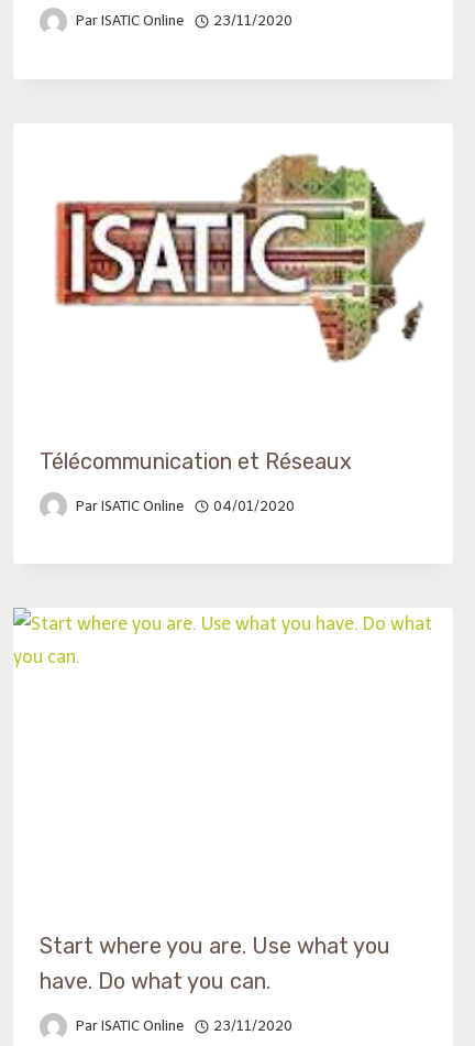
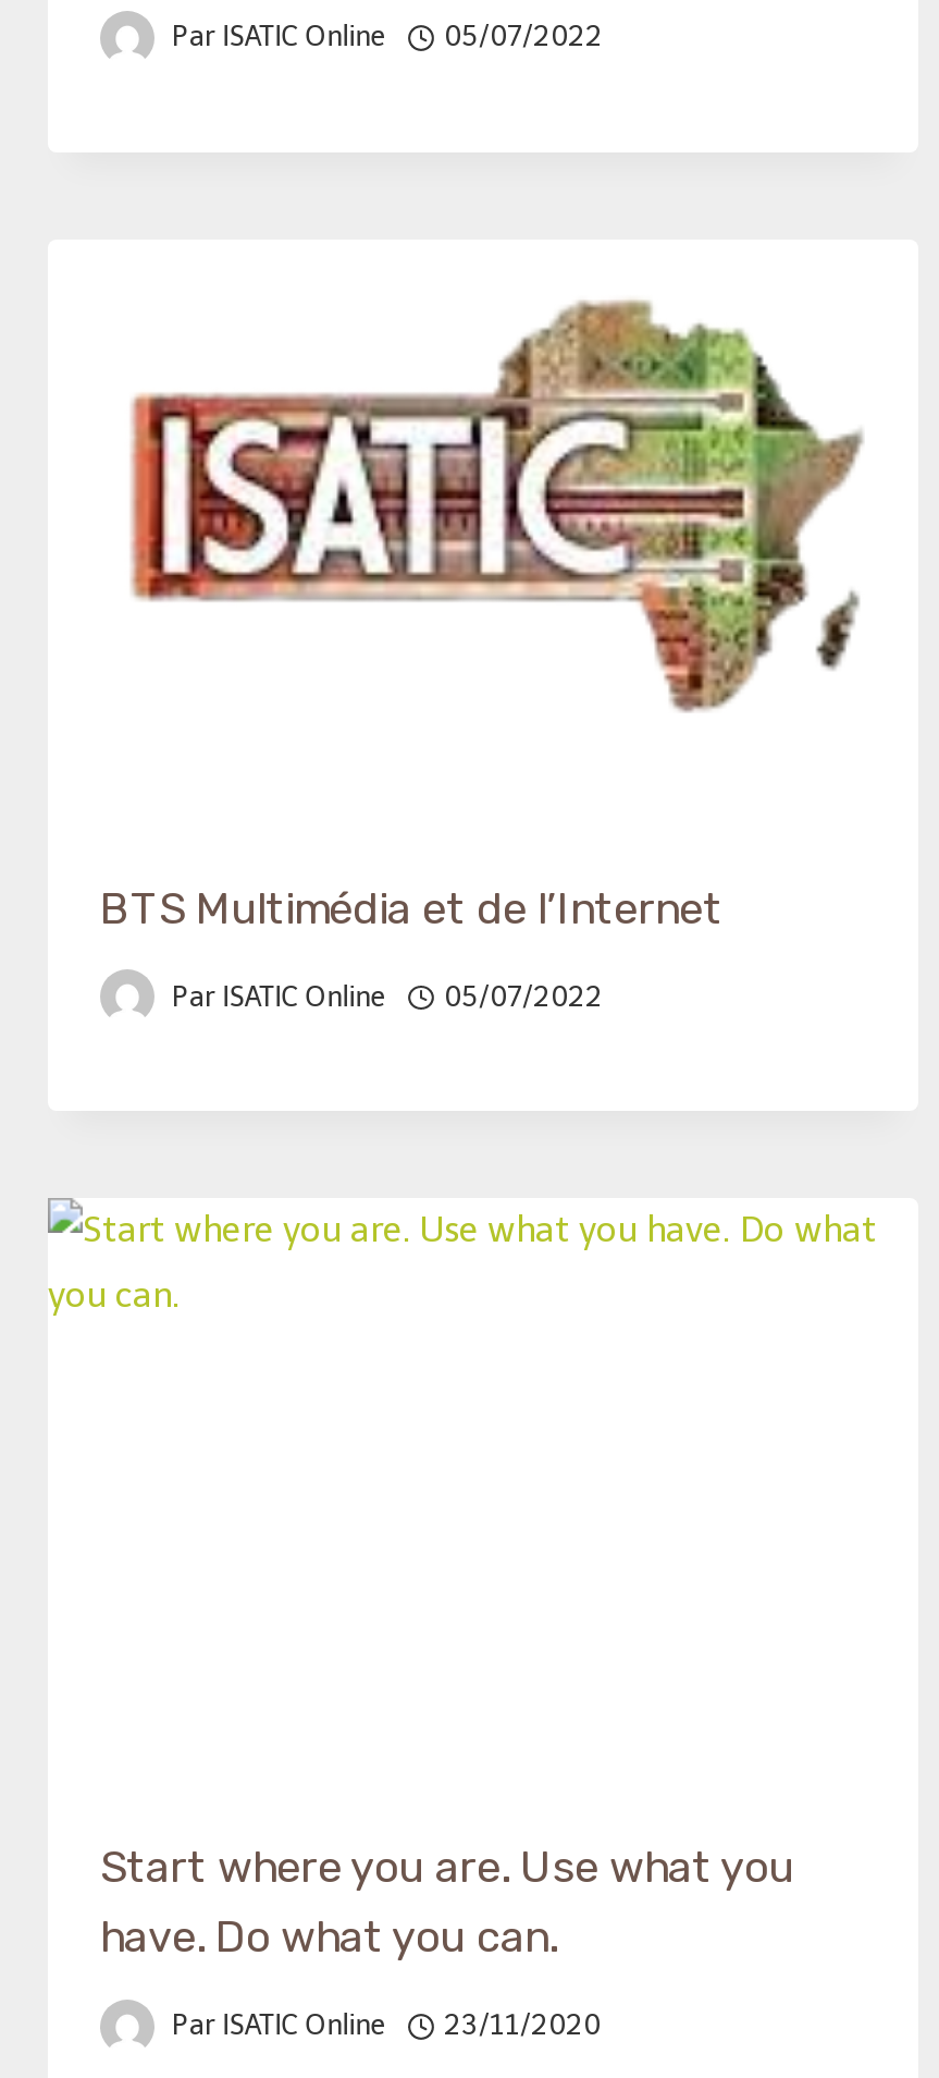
- Par ISATIC Online 23/11/2020
+ Par ISATIC Online 05/07/2022

- Télécommunication et Réseaux
+ BTS Multimédia et de l’Internet

- Par ISATIC Online 04/01/2020
+ Par ISATIC Online 05/07/2022
